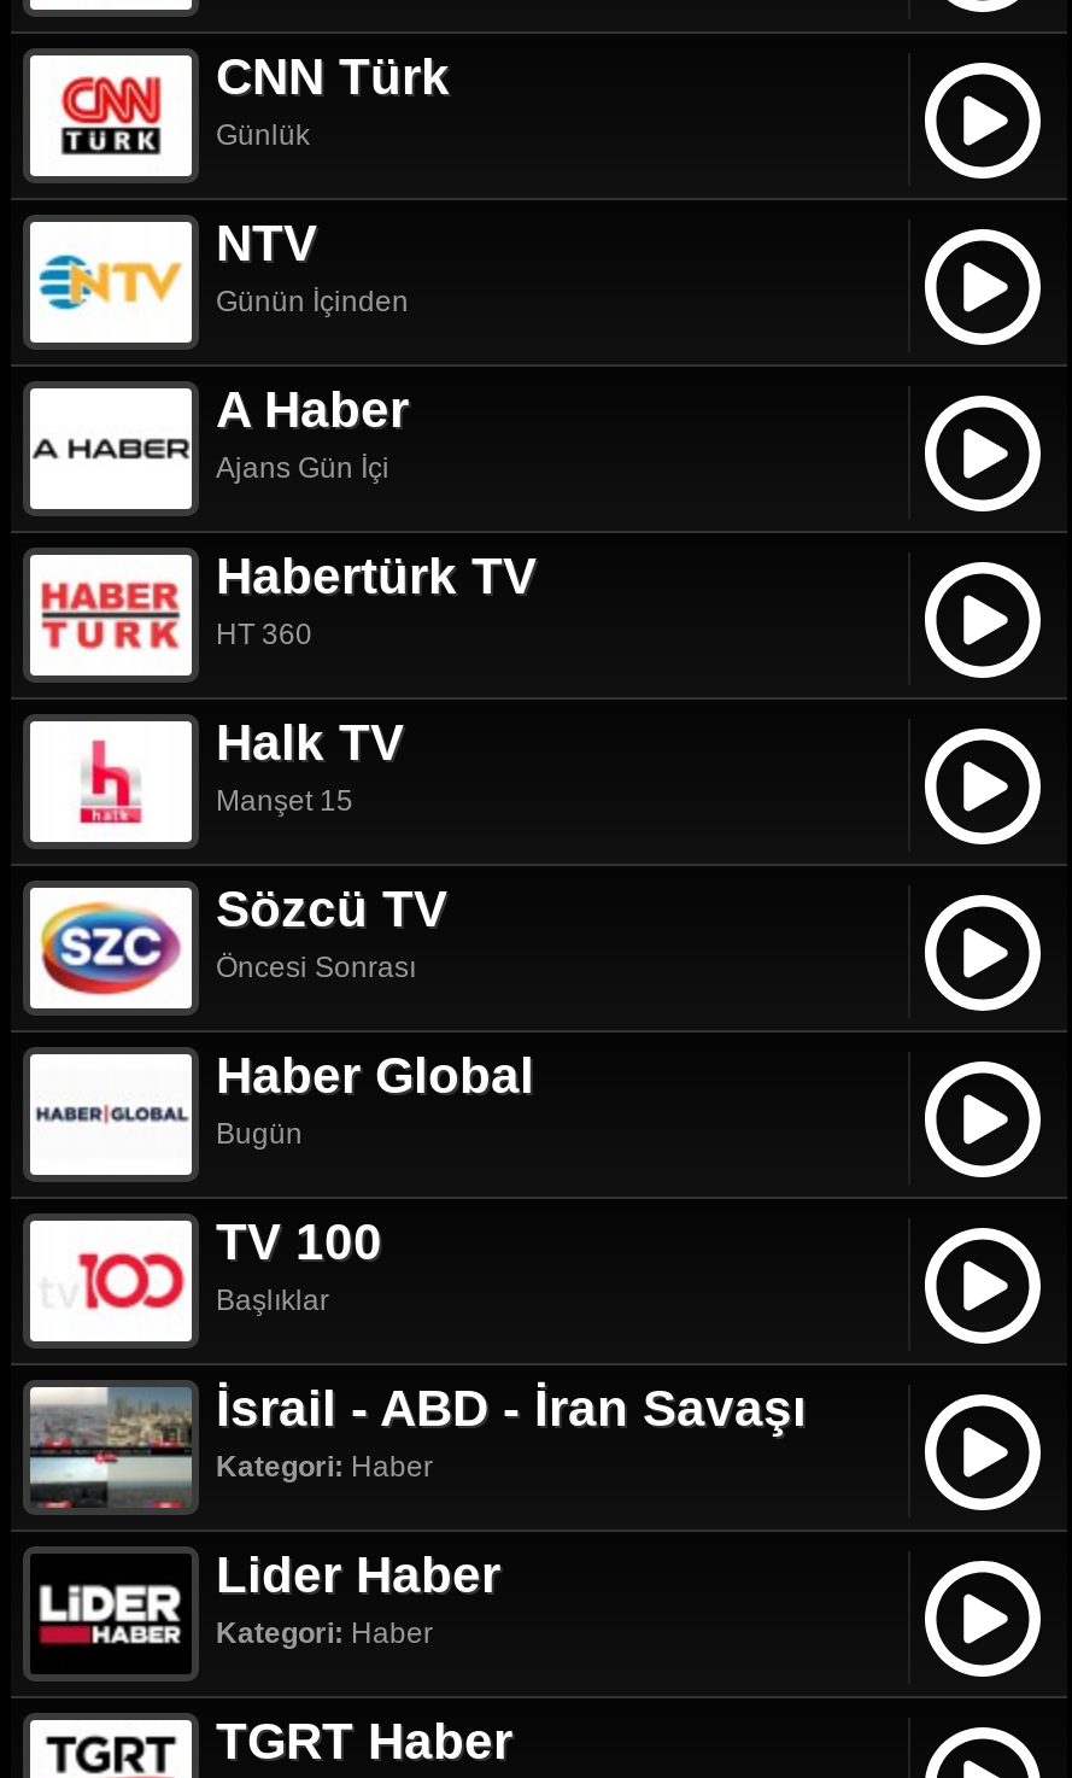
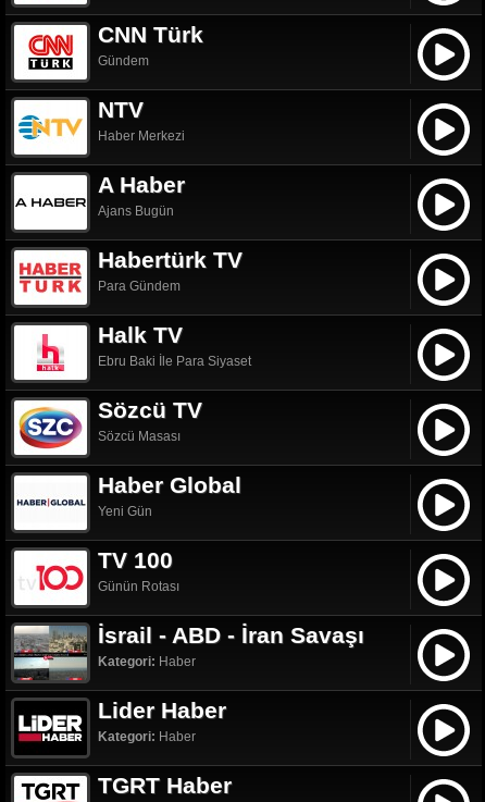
- Günlük
+ Gündem

- Günün İçinden
+ Haber Merkezi

- Ajans Gün İçi
+ Ajans Bugün

- HT 360
+ Para Gündem

- Manşet 15
+ Ebru Baki İle Para Siyaset

- Öncesi Sonrası
+ Sözcü Masası

- Bugün
+ Yeni Gün

- Başlıklar
+ Günün Rotası
